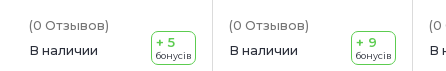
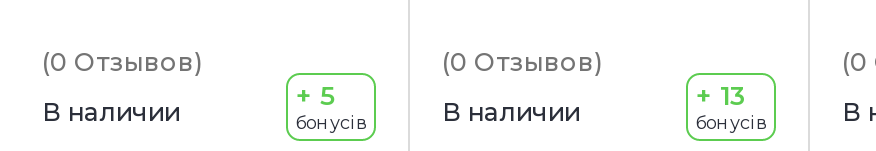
- + 9
+ + 13
